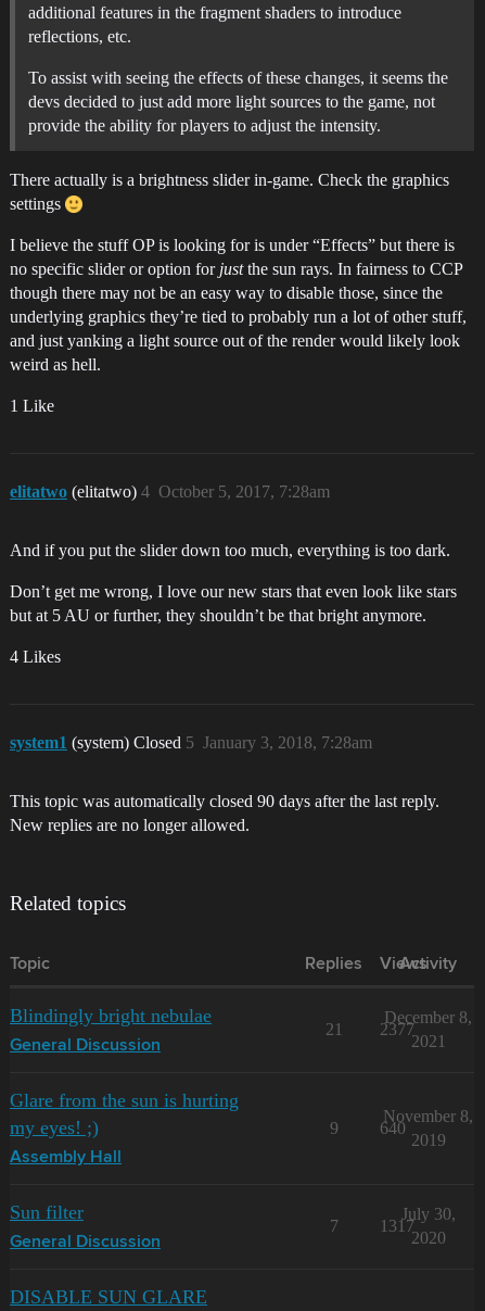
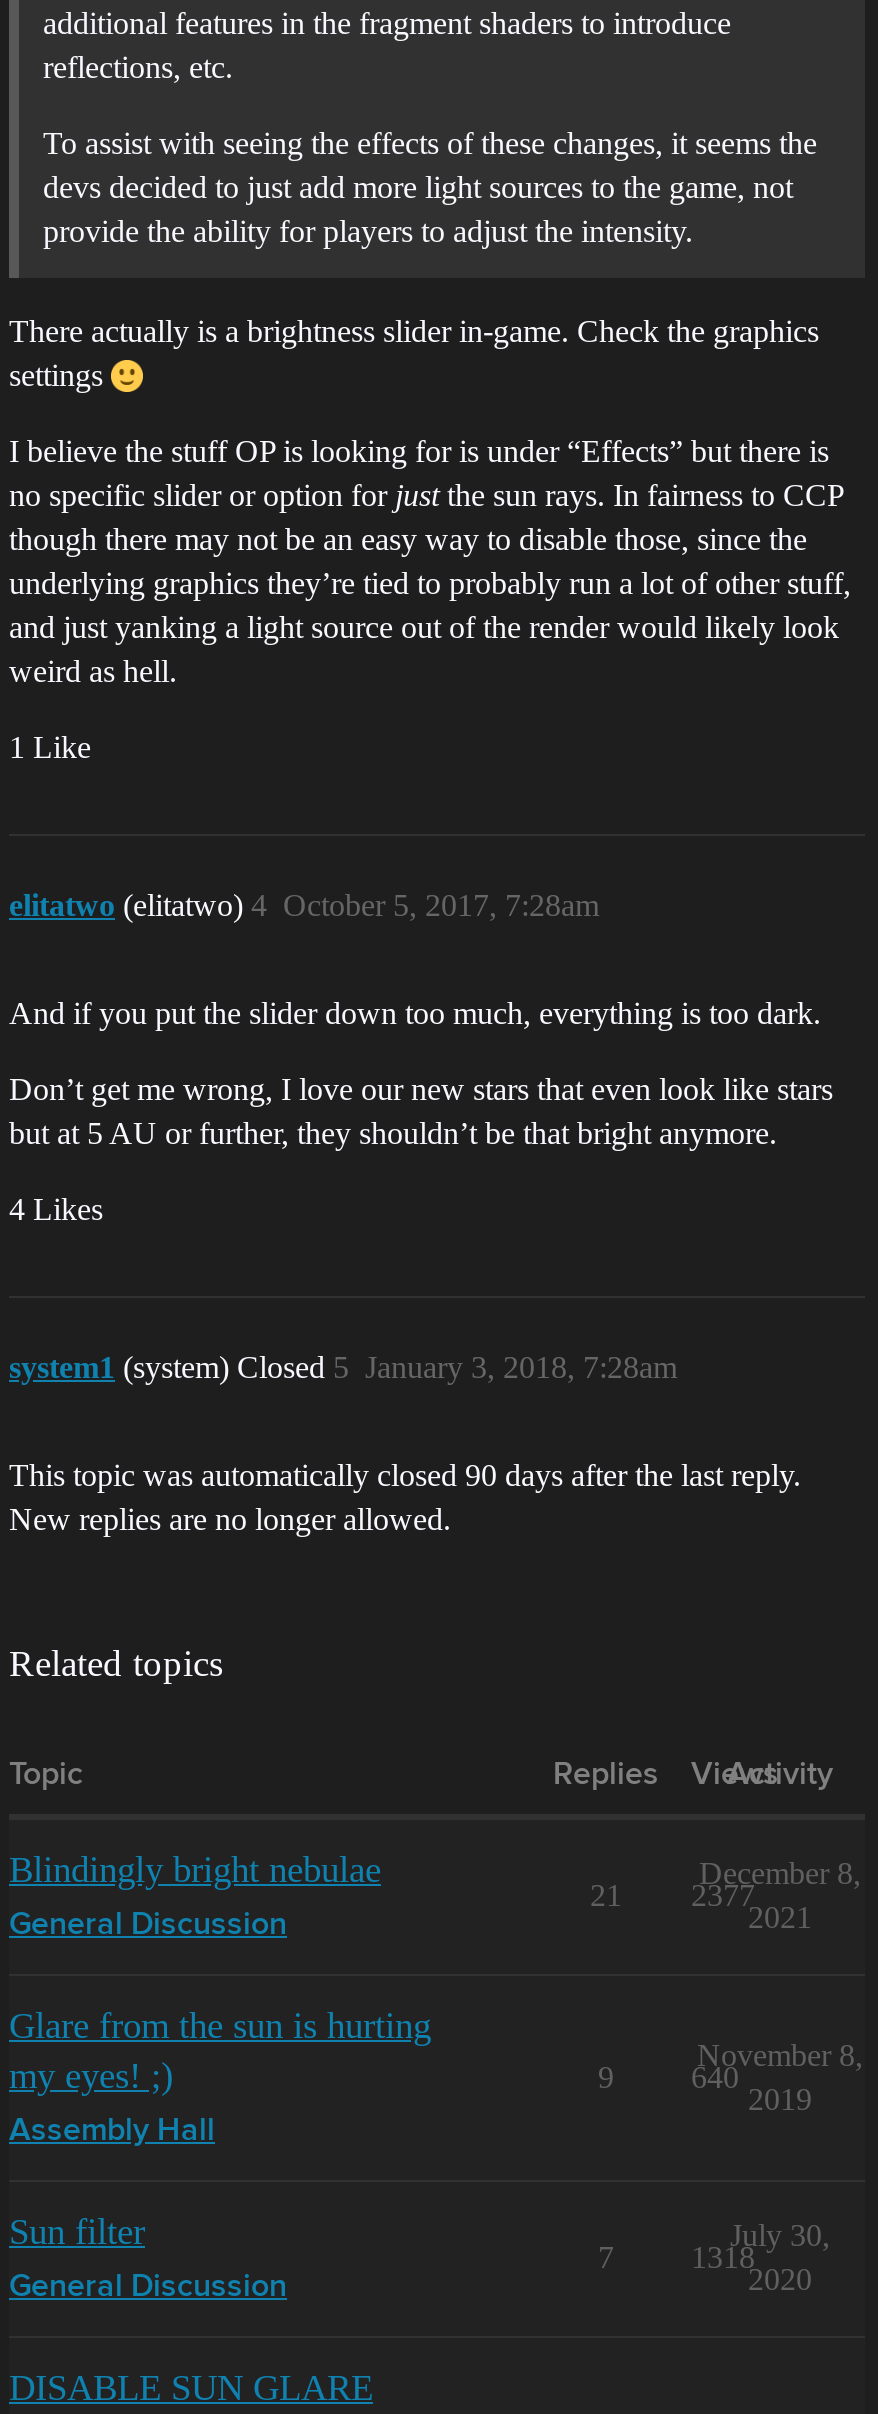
- 1317
+ 1318
